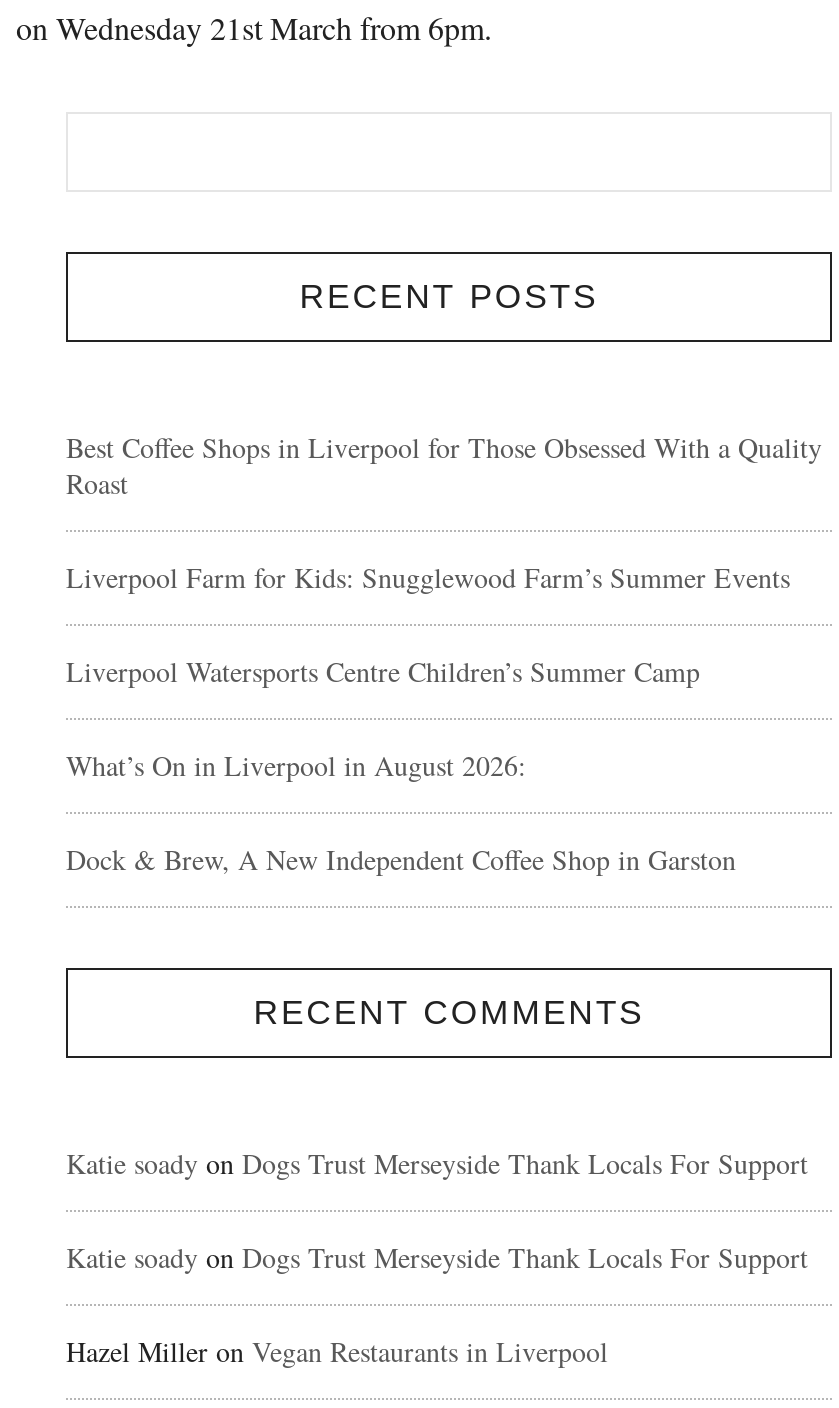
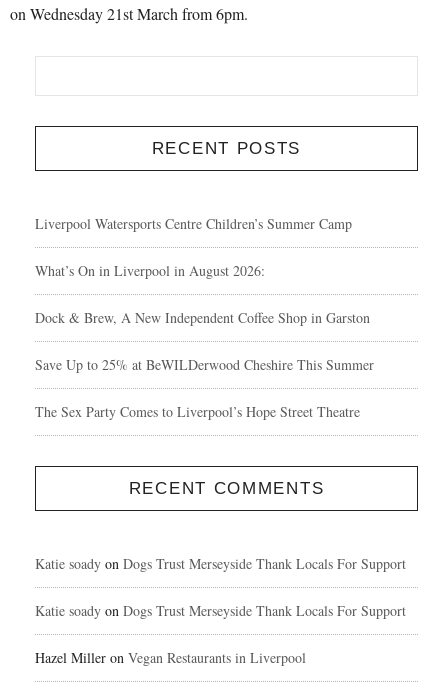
- Best Coffee Shops in Liverpool for Those Obsessed With a Quality
- Roast
- Liverpool Farm for Kids: Snugglewood Farm’s Summer Events

moved up: Liverpool Watersports Centre Children’s Summer Camp | What’s On in Liverpool in August 2026: | Dock & Brew, A New Independent Coffee Shop in Garston

+ Save Up to 25% at BeWILDerwood Cheshire This Summer
+ The Sex Party Comes to Liverpool’s Hope Street Theatre
